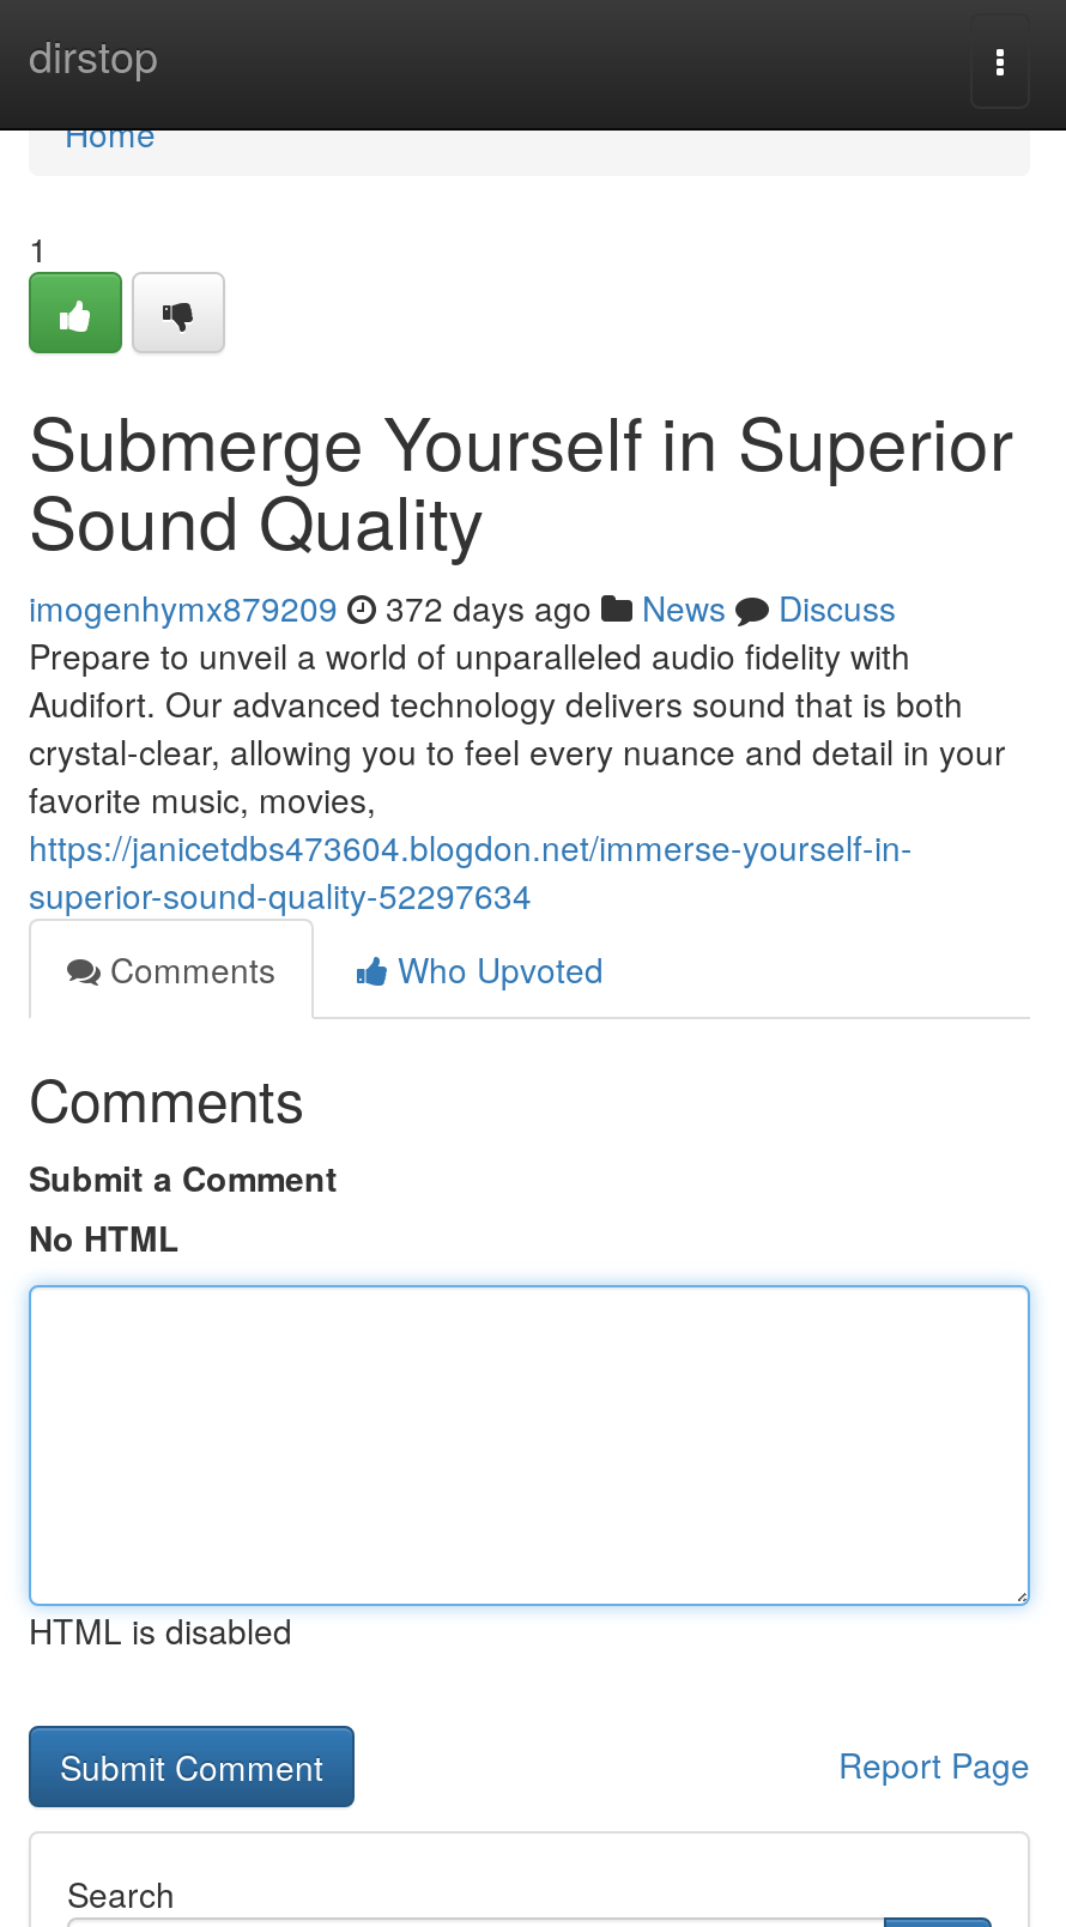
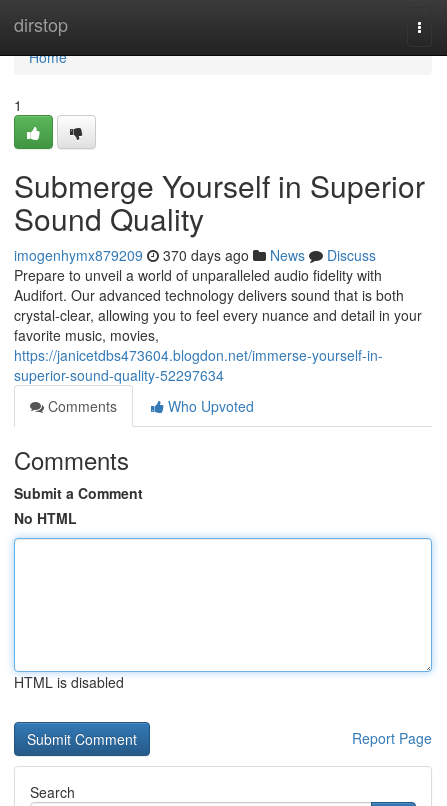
- imogenhymx879209 372 days ago News Discuss
+ imogenhymx879209 370 days ago News Discuss
